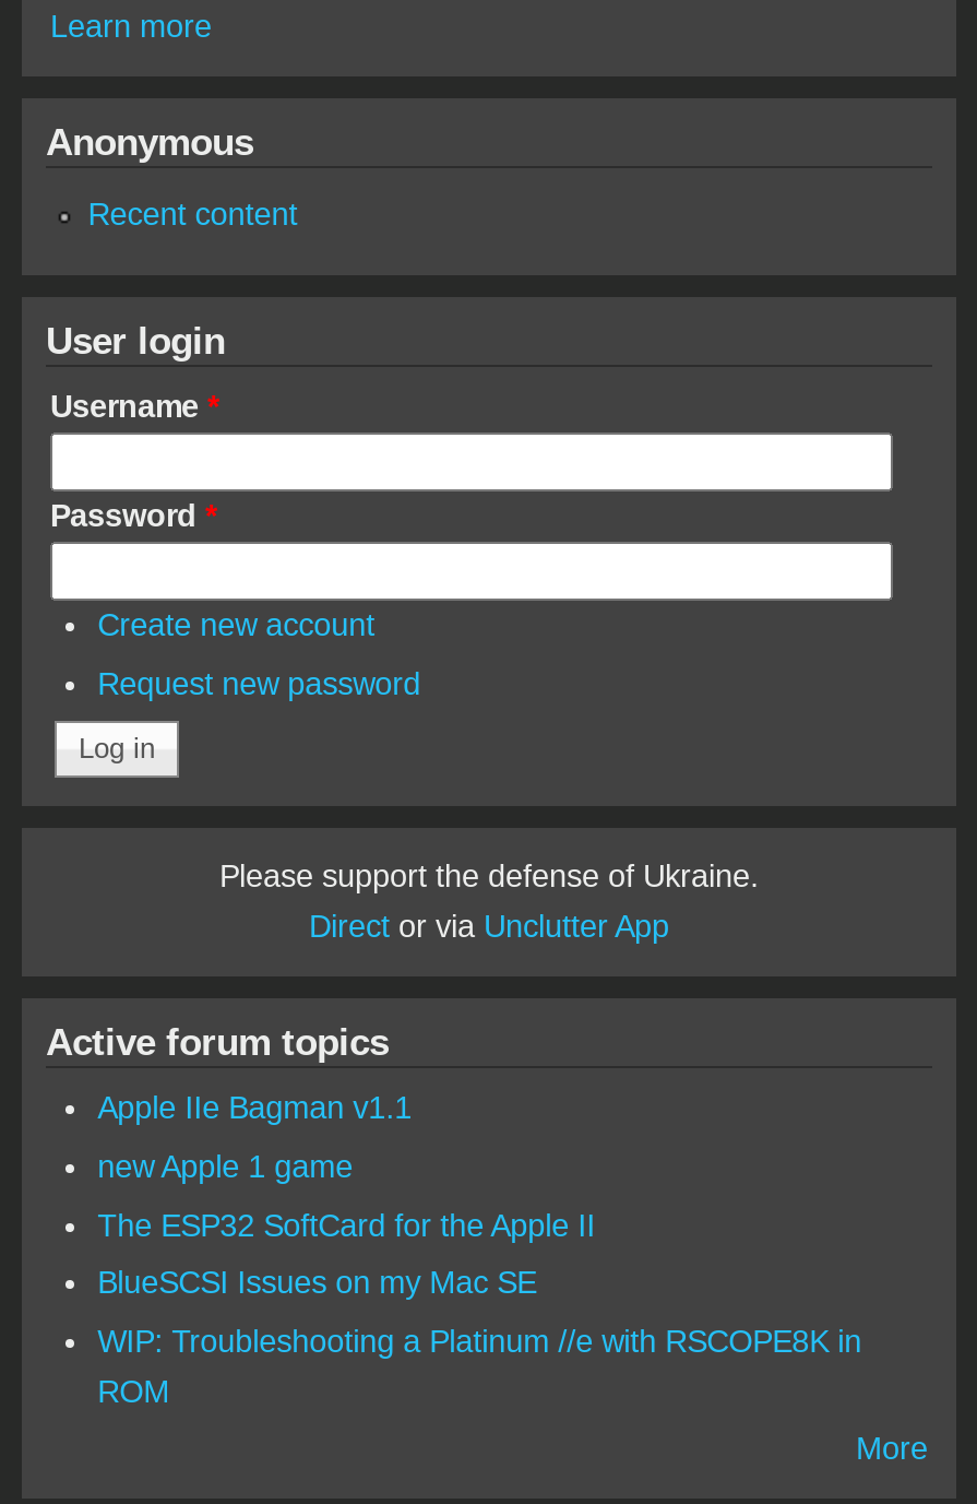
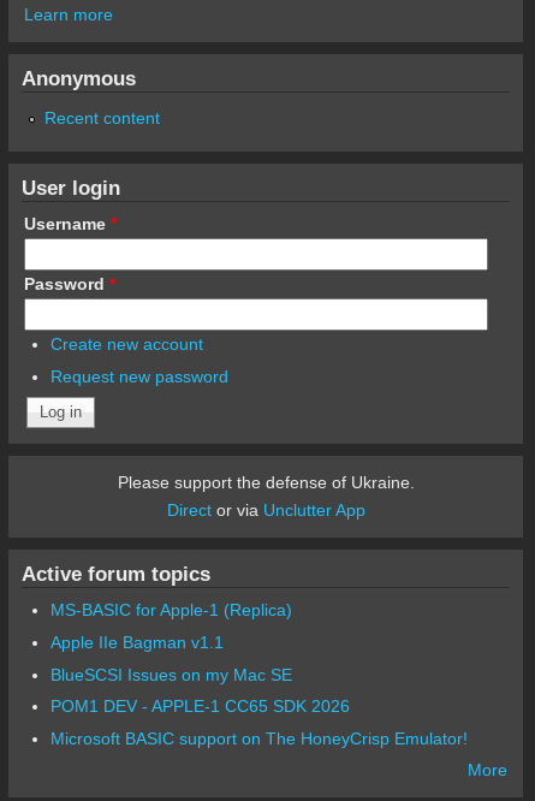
+ MS-BASIC for Apple-1 (Replica)

moved down: Apple IIe Bagman v1.1

- new Apple 1 game
- The ESP32 SoftCard for the Apple II

- WIP: Troubleshooting a Platinum //e with RSCOPE8K in
- ROM
+ POM1 DEV - APPLE-1 CC65 SDK 2026
+ Microsoft BASIC support on The HoneyCrisp Emulator!
